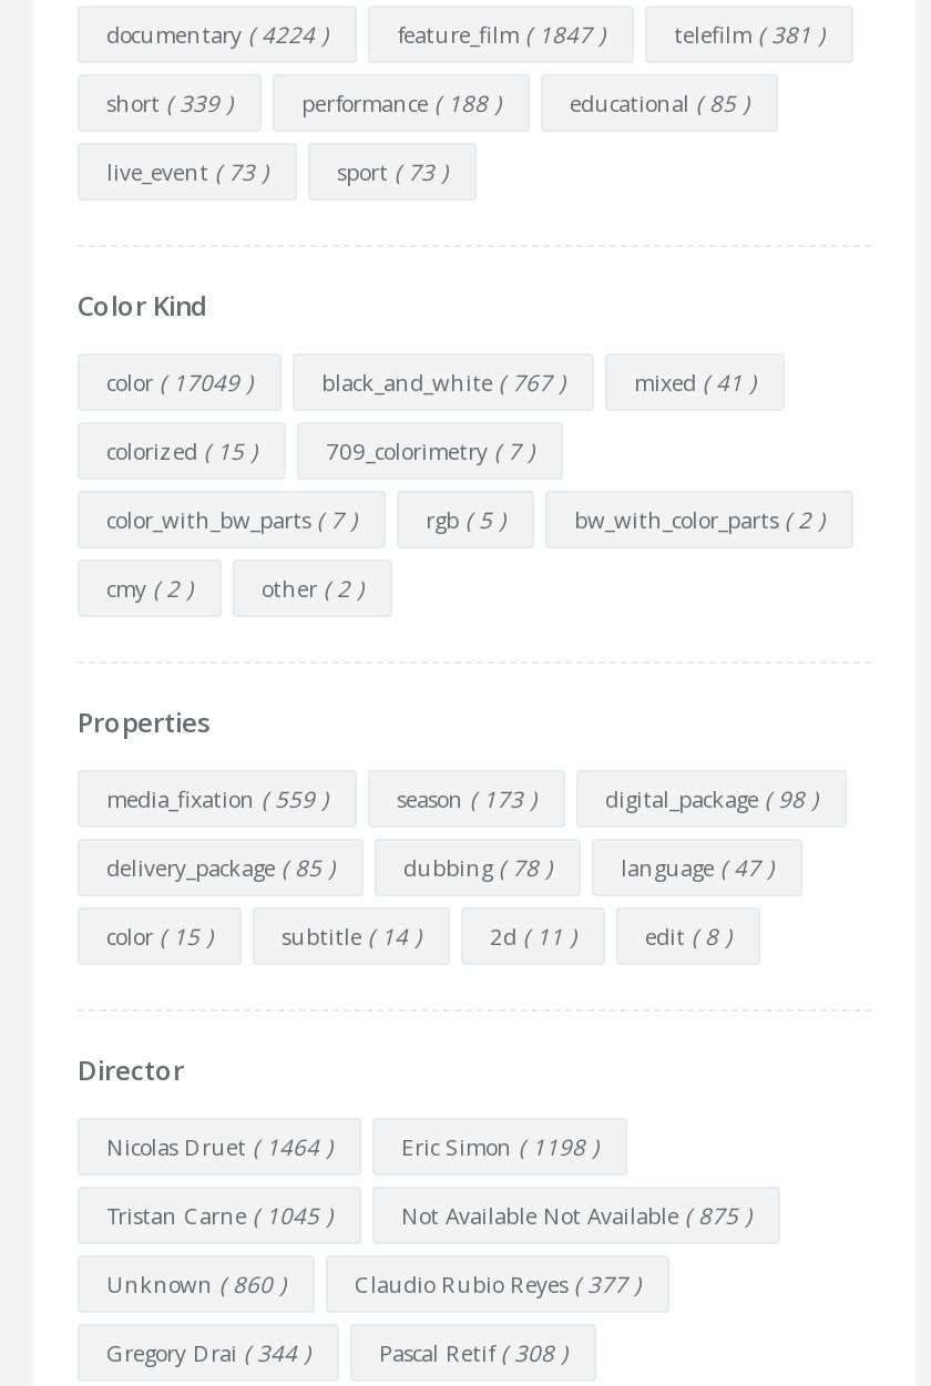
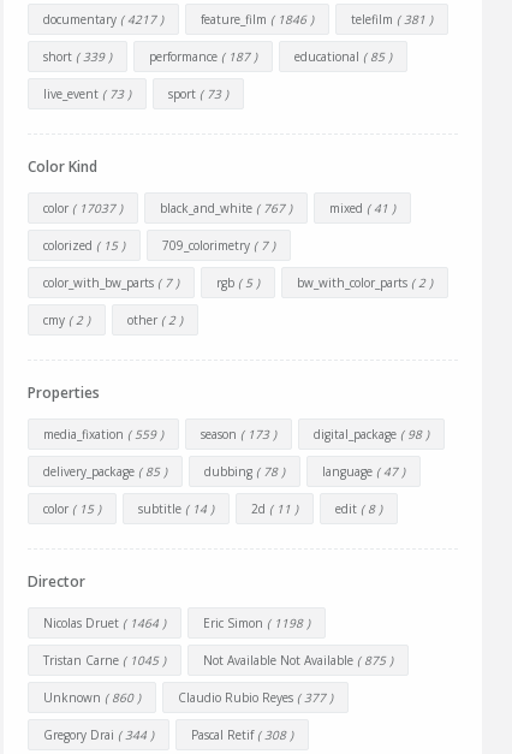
- documentary ( 4224 )
+ documentary ( 4217 )

- feature_film ( 1847 )
+ feature_film ( 1846 )

- performance ( 188 )
+ performance ( 187 )

- color ( 17049 )
+ color ( 17037 )
